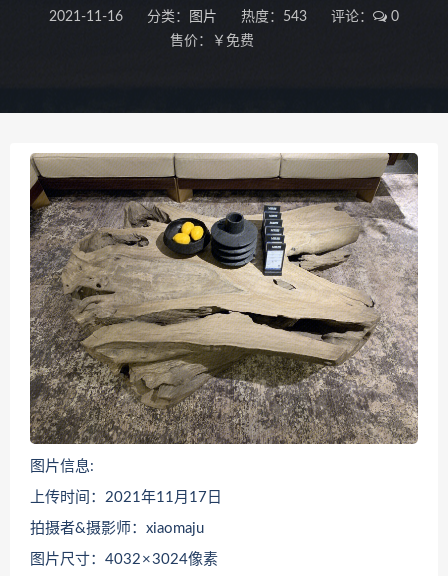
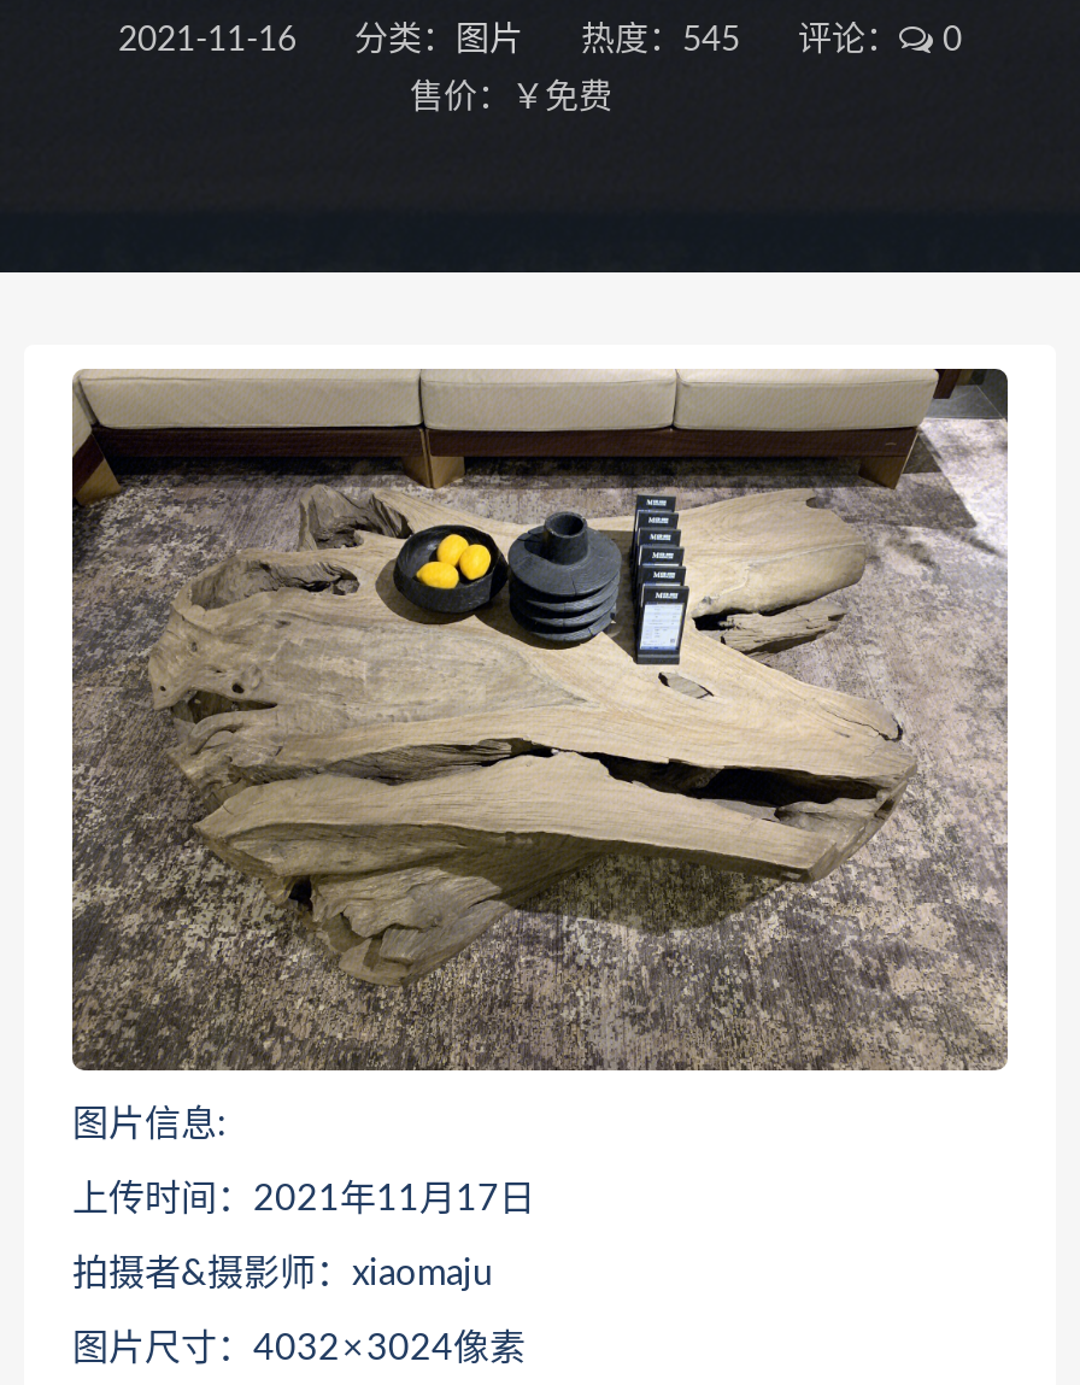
- 2021-11-16 分类：图片 热度：543 评论： 0
+ 2021-11-16 分类：图片 热度：545 评论： 0
